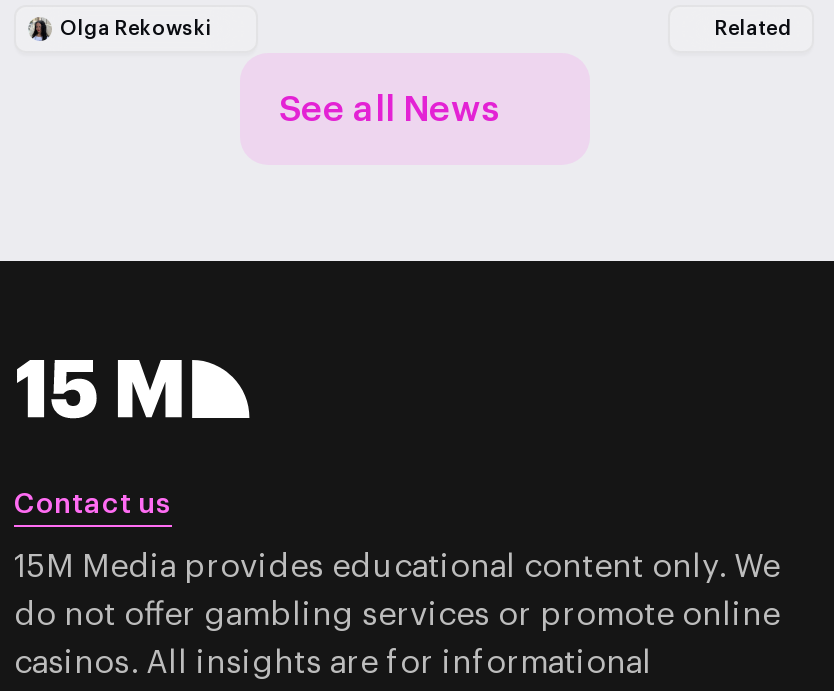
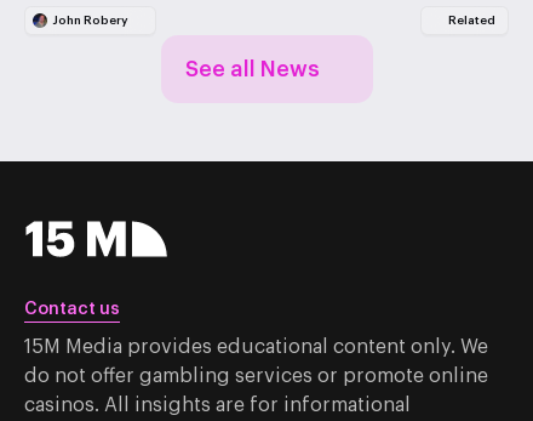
- Olga Rekowski
+ John Robery
